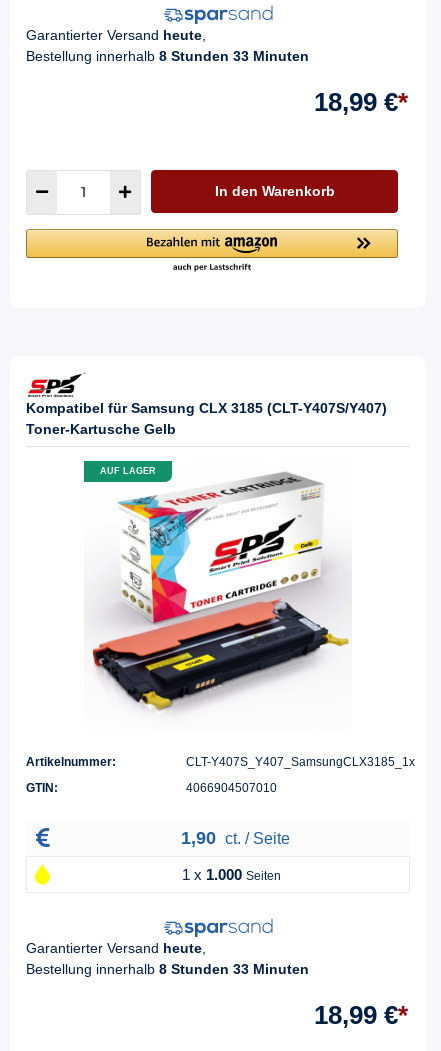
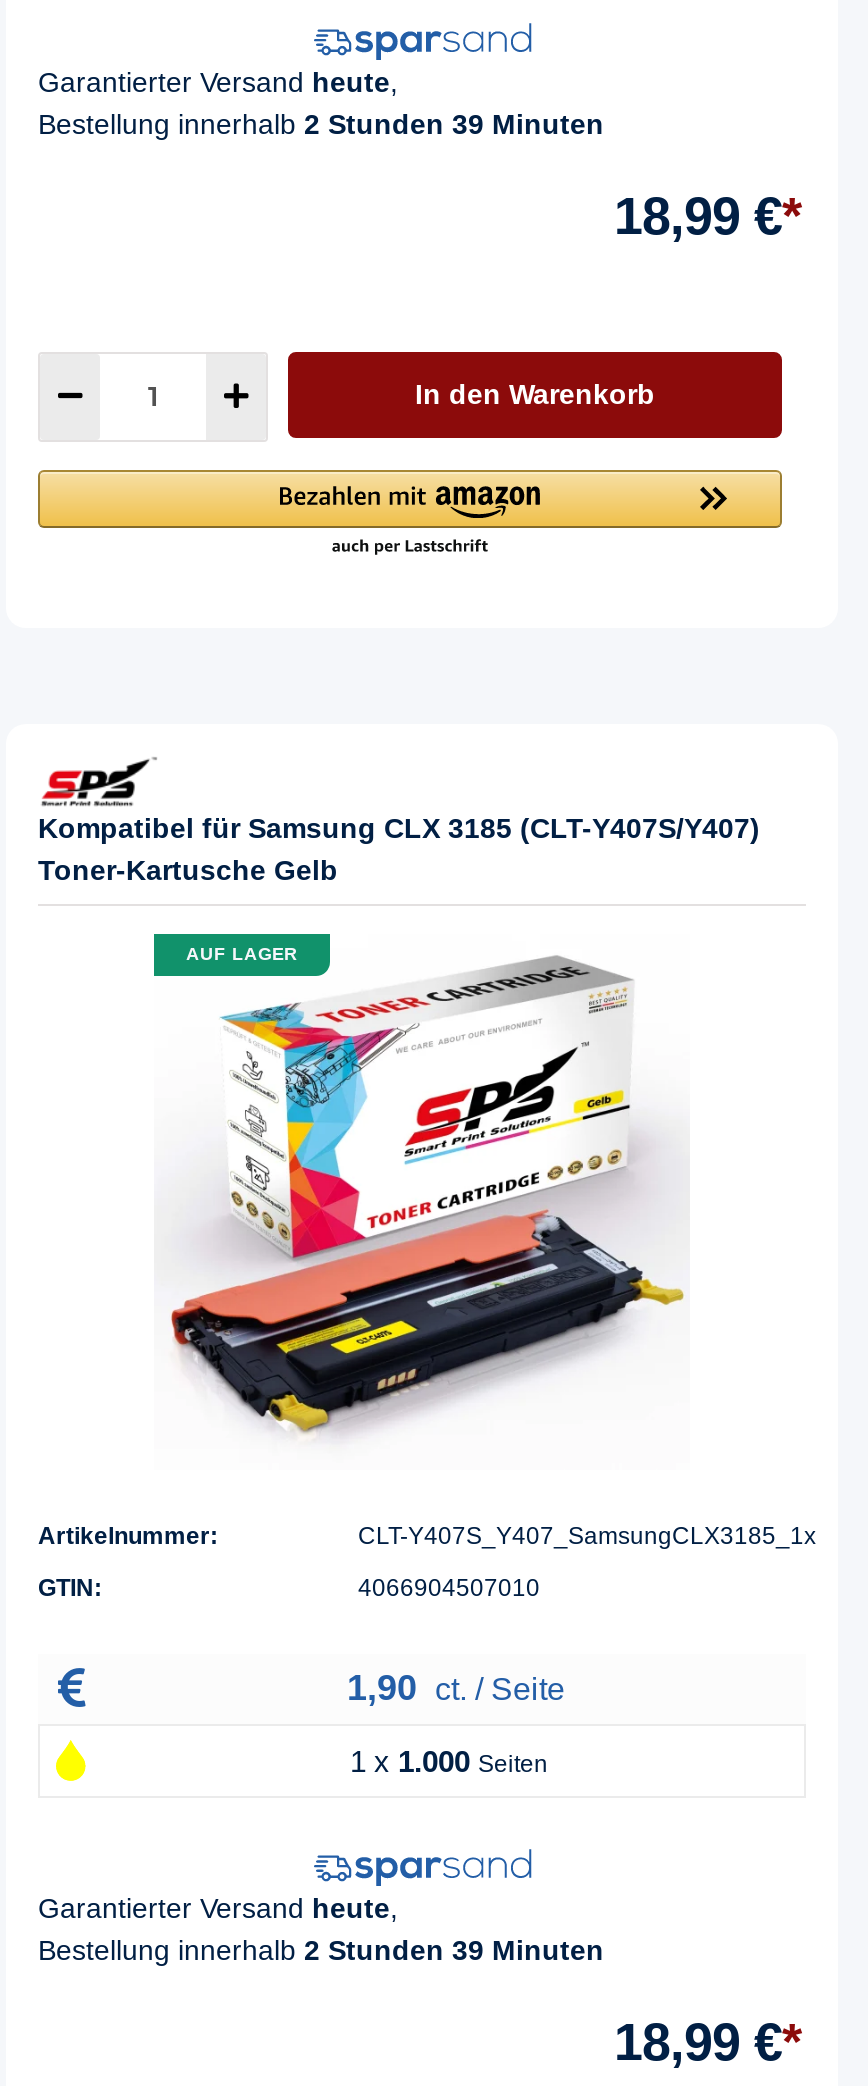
- Bestellung innerhalb 8 Stunden 33 Minuten
+ Bestellung innerhalb 2 Stunden 39 Minuten

- Bestellung innerhalb 8 Stunden 33 Minuten
+ Bestellung innerhalb 2 Stunden 39 Minuten
